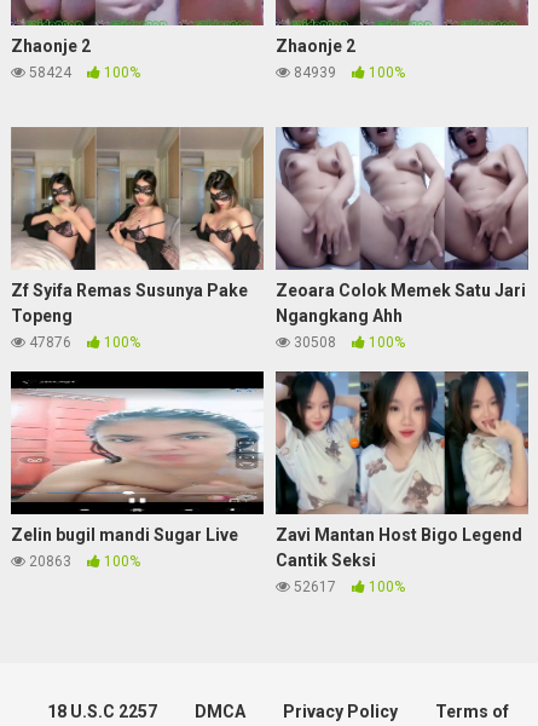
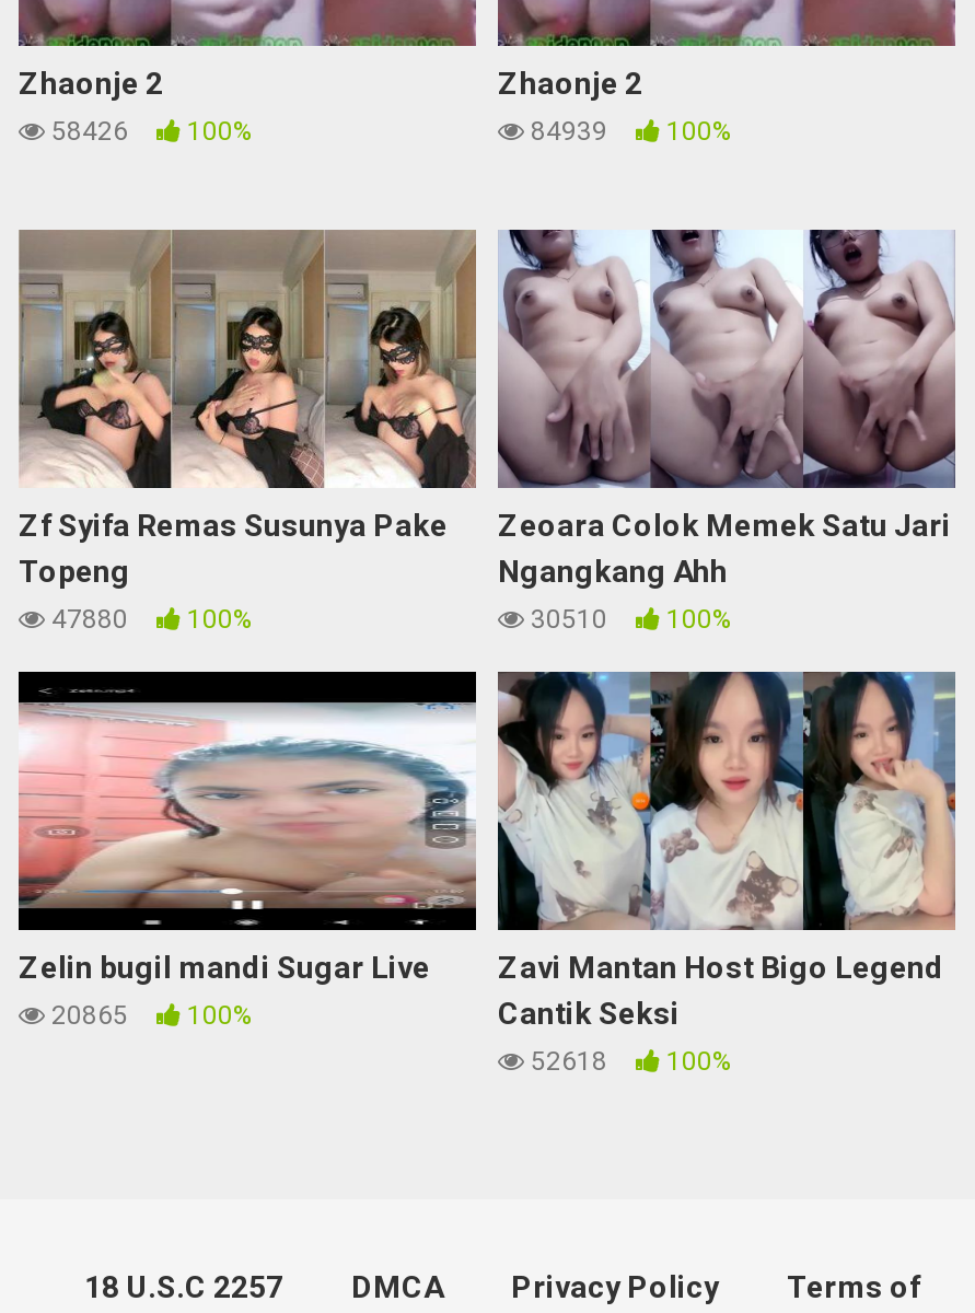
- 58424 100%
+ 58426 100%

- 47876 100%
+ 47880 100%

- 30508 100%
+ 30510 100%

- 20863 100%
+ 20865 100%

- 52617 100%
+ 52618 100%
